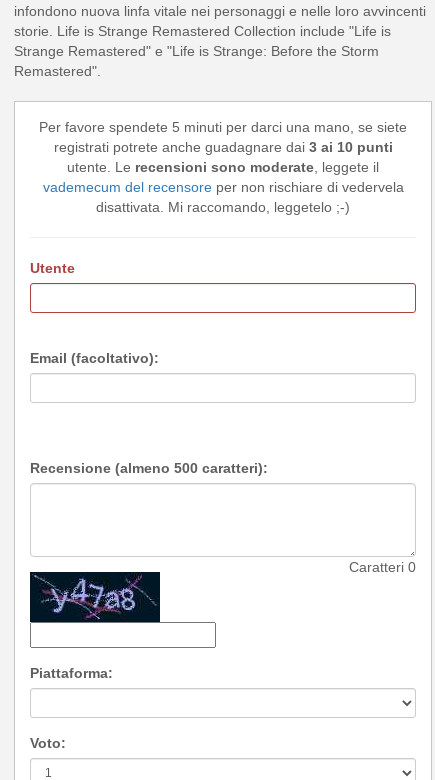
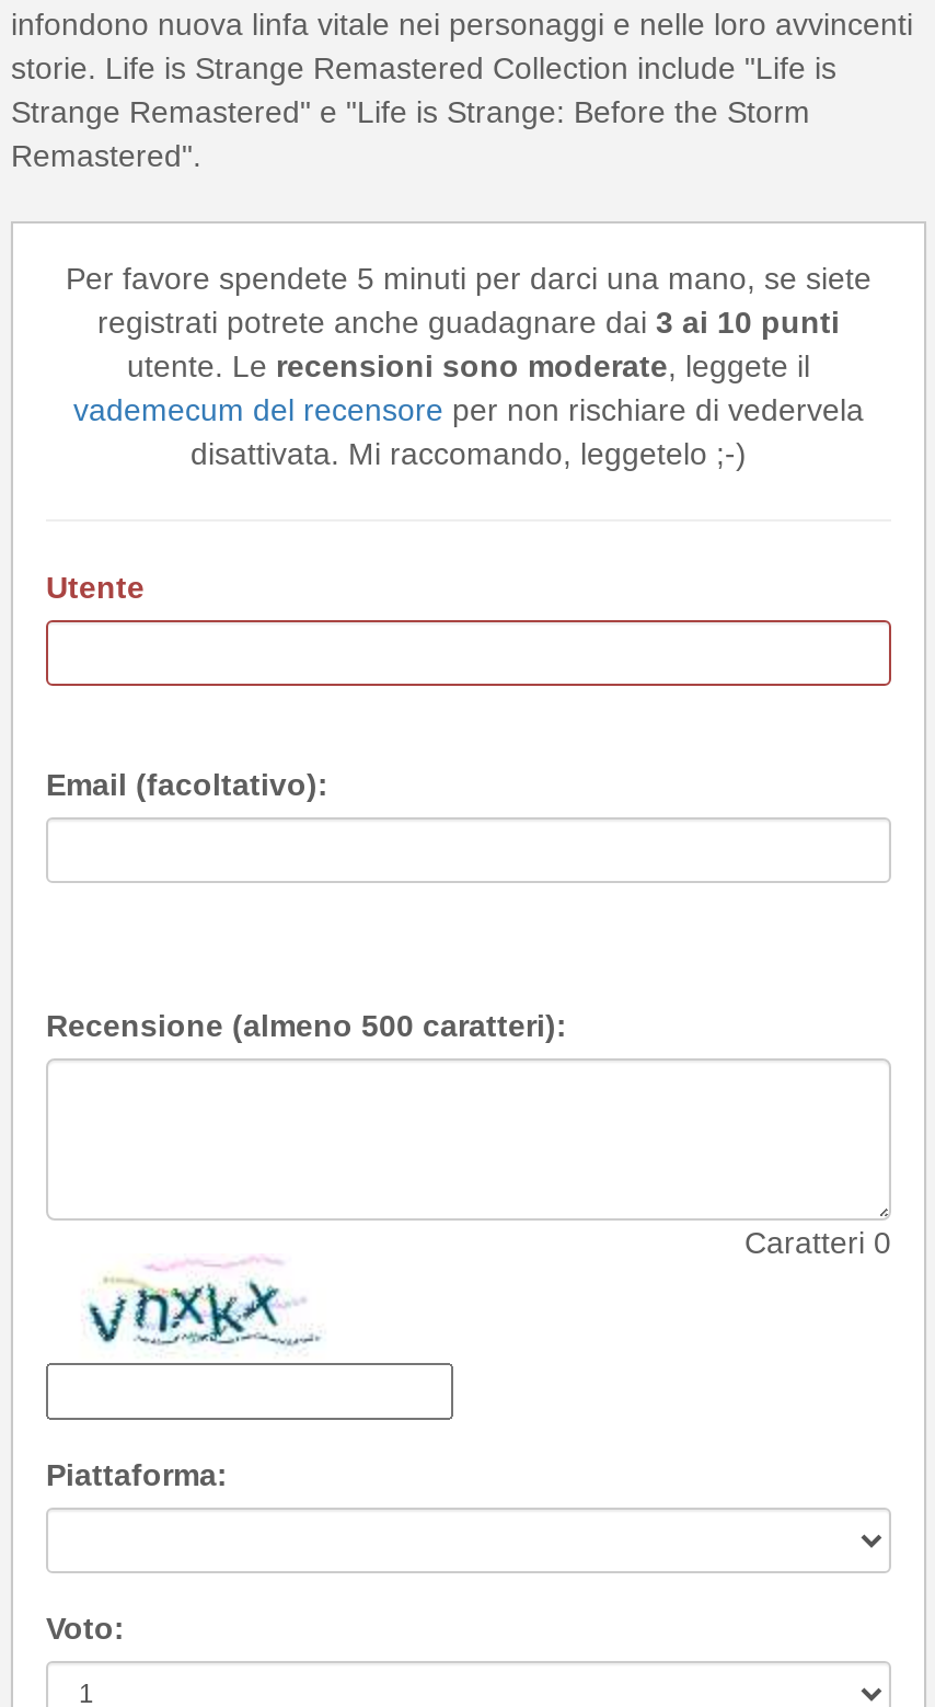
- [image]
+ [image]
